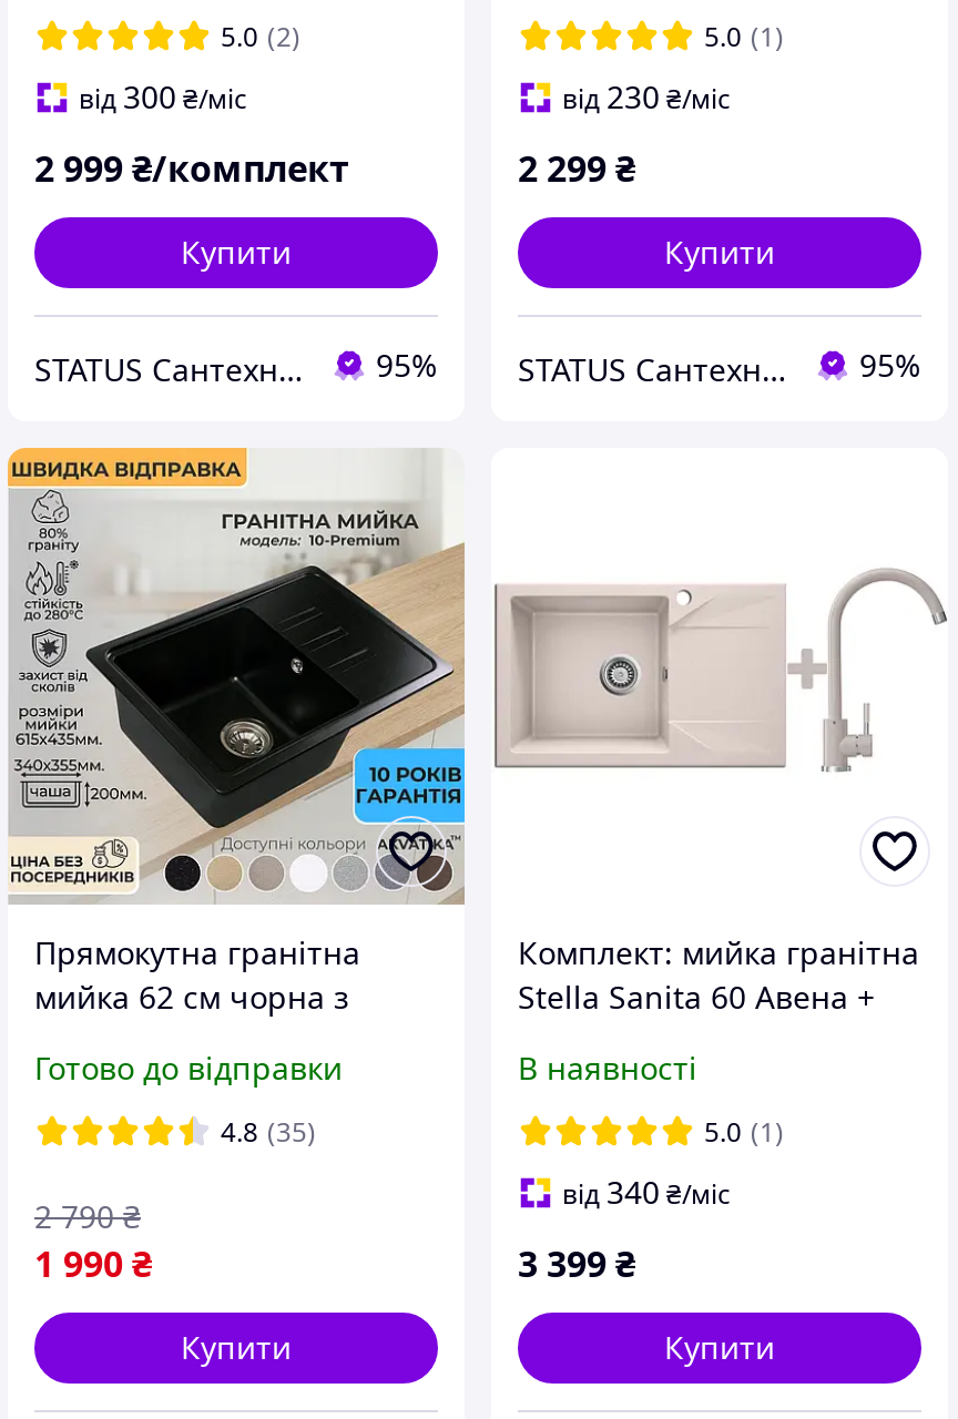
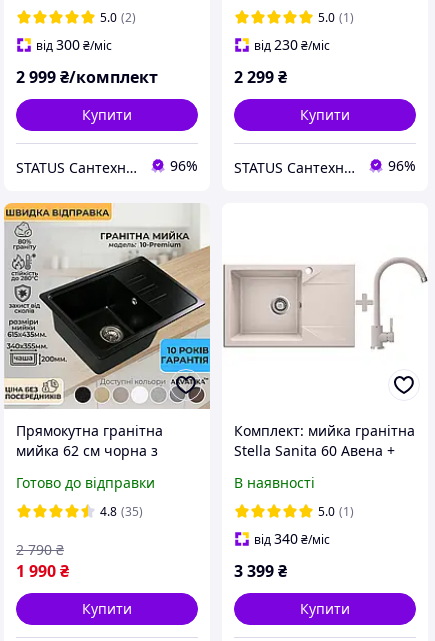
- 95%
+ 96%

- 95%
+ 96%
